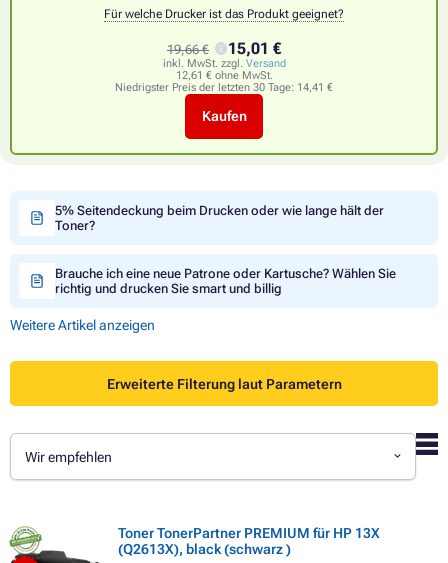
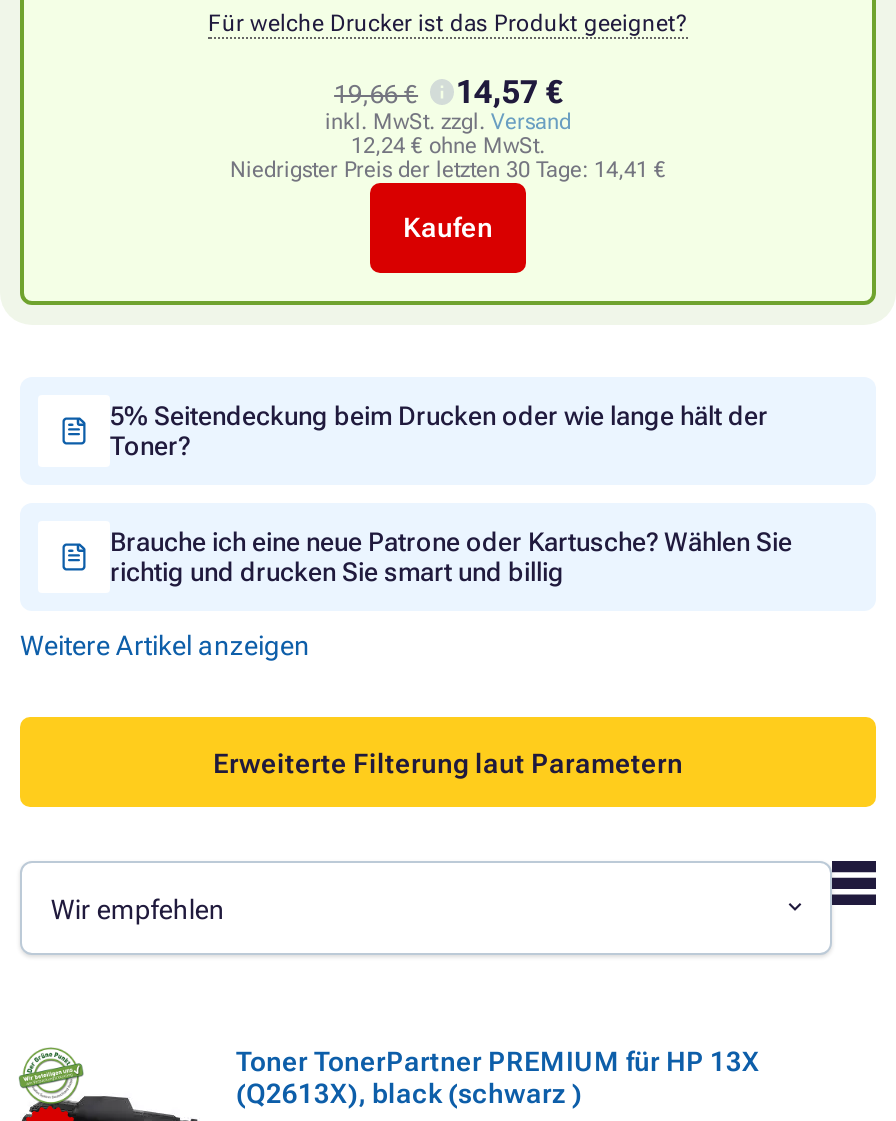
- 19,66 € 15,01 €
+ 19,66 € 14,57 €

- 12,61 € ohne MwSt.
+ 12,24 € ohne MwSt.
